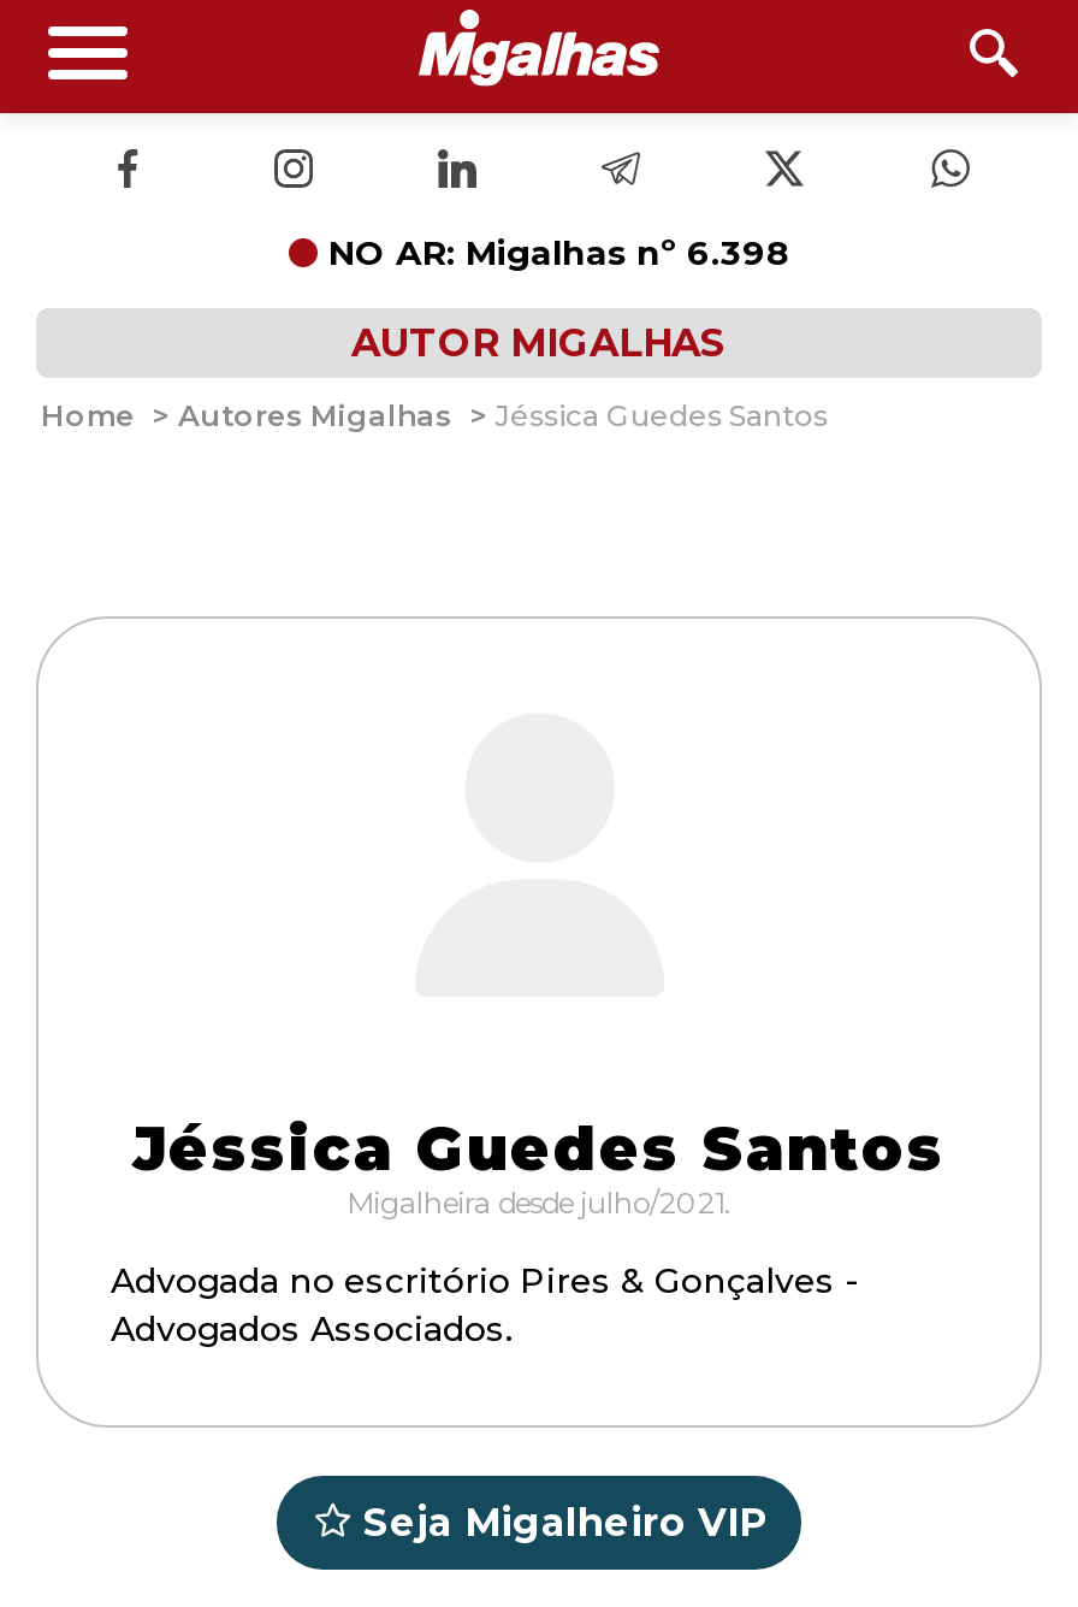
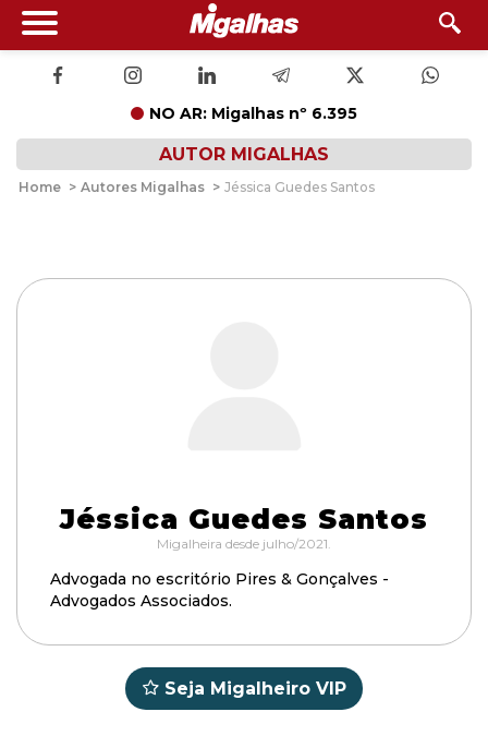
- NO AR: Migalhas nº 6.398
+ NO AR: Migalhas nº 6.395
